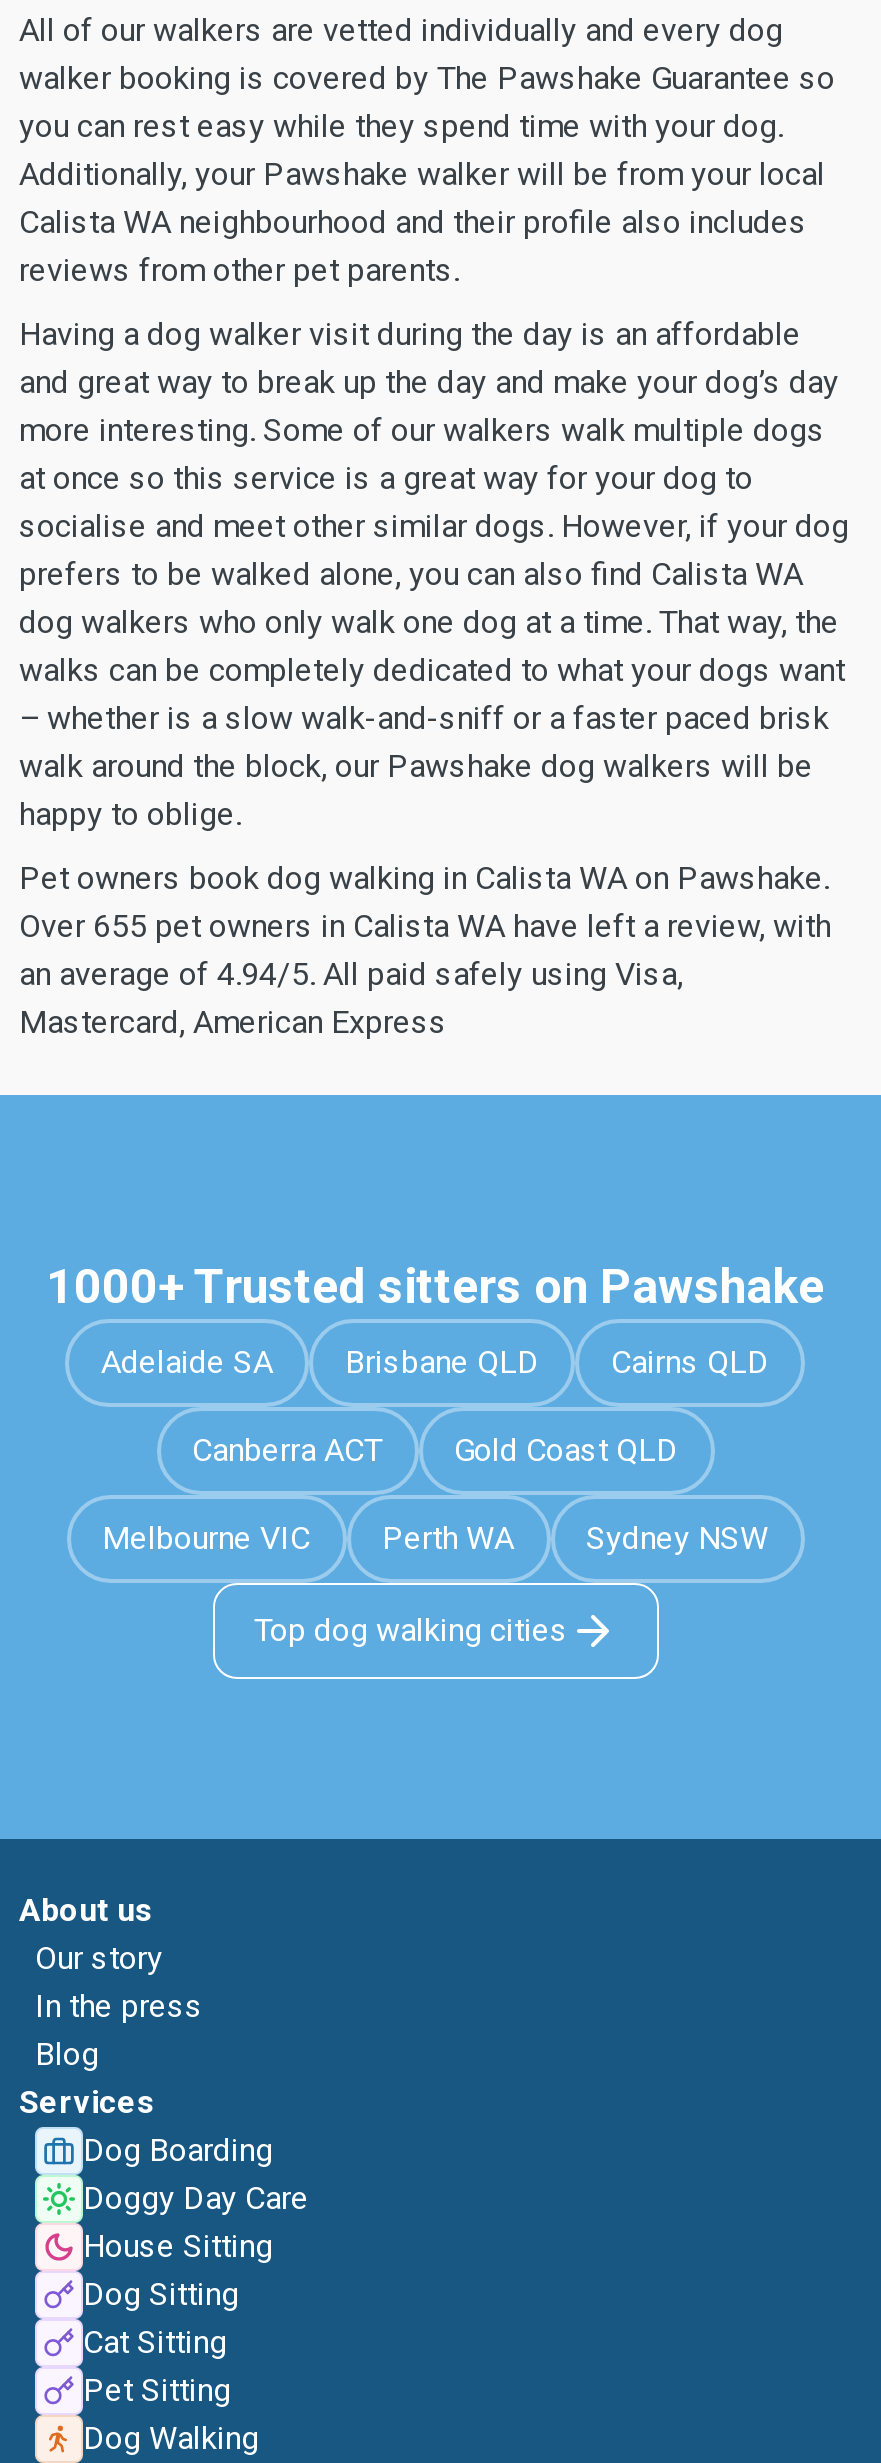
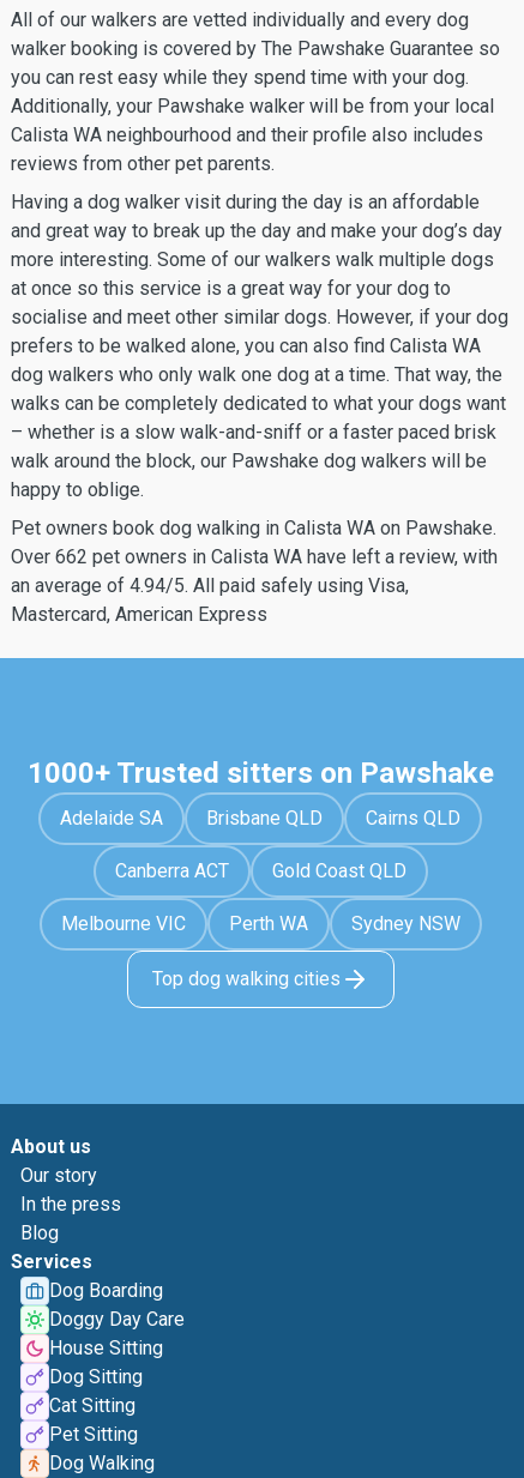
- Over 655 pet owners in Calista WA have left a review, with
+ Over 662 pet owners in Calista WA have left a review, with
